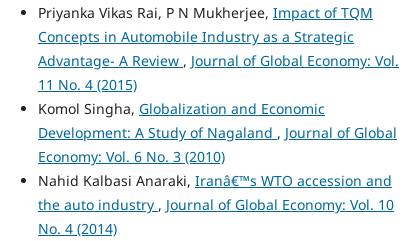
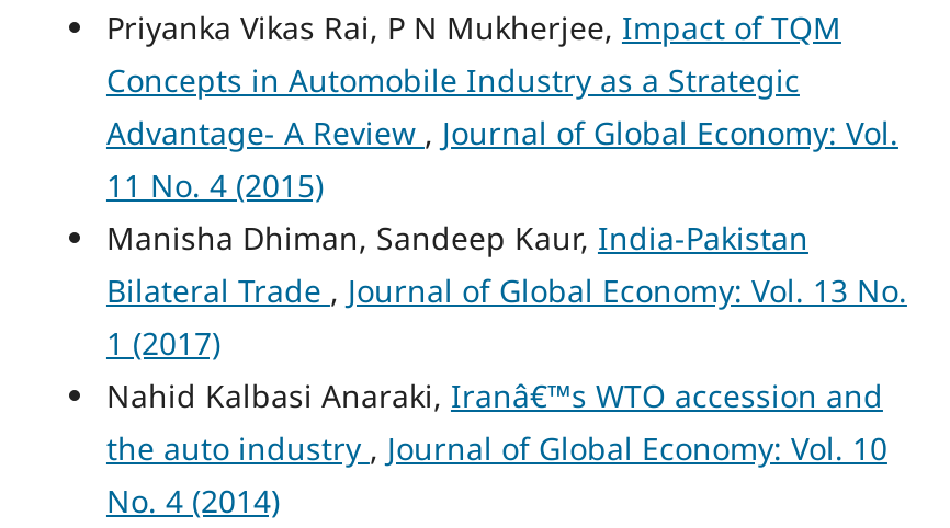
- Komol Singha, Globalization and Economic
- Development: A Study of Nagaland, Journal of Global
- Economy: Vol. 6 No. 3 (2010)
+ Manisha Dhiman, Sandeep Kaur, India-Pakistan
+ Bilateral Trade, Journal of Global Economy: Vol. 13 No.
+ 1 (2017)
